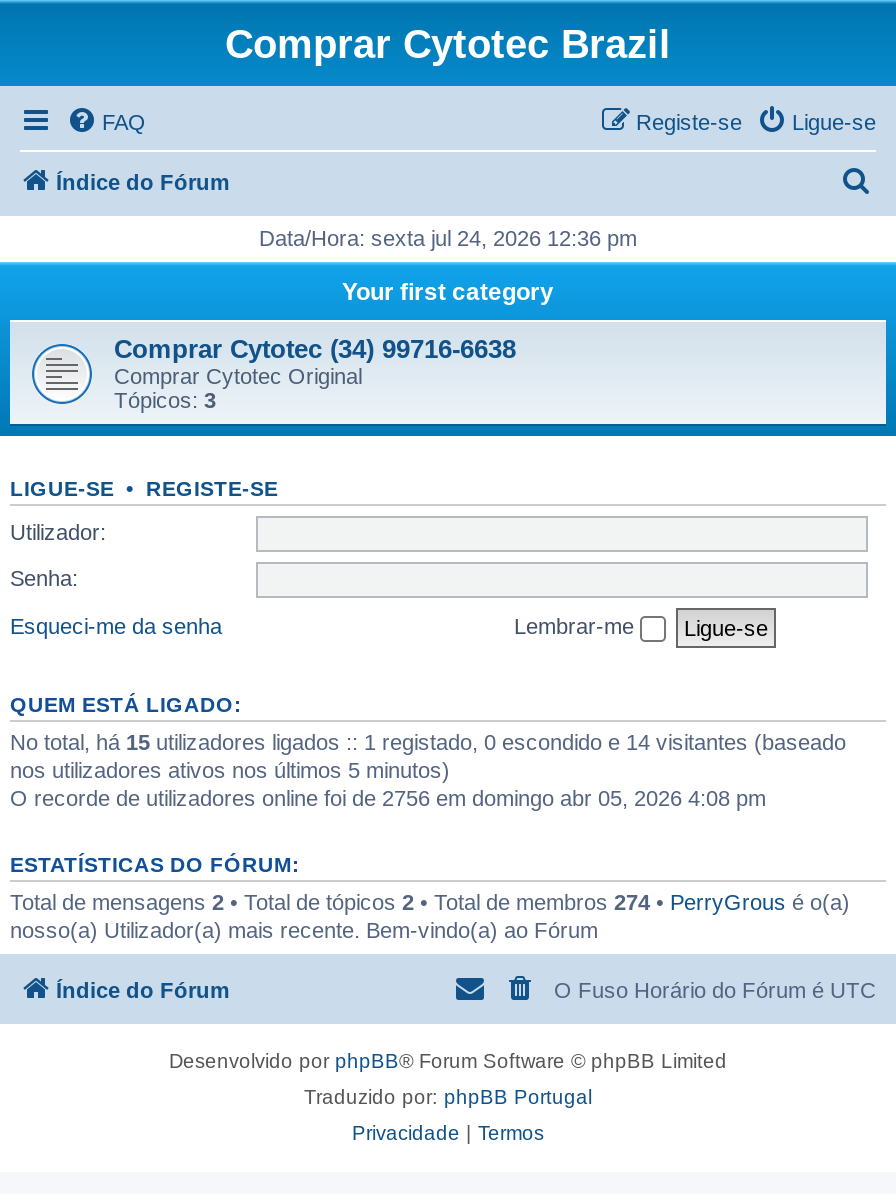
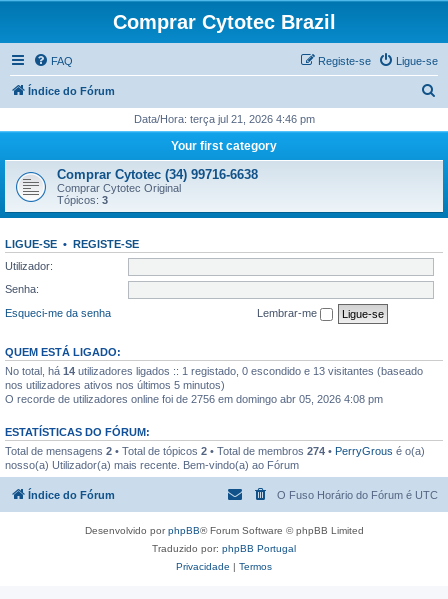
- Data/Hora: sexta jul 24, 2026 12:36 pm
+ Data/Hora: terça jul 21, 2026 4:46 pm

- No total, há 15 utilizadores ligados :: 1 registado, 0 escondido e 14 visitantes (baseado
+ No total, há 14 utilizadores ligados :: 1 registado, 0 escondido e 13 visitantes (baseado
